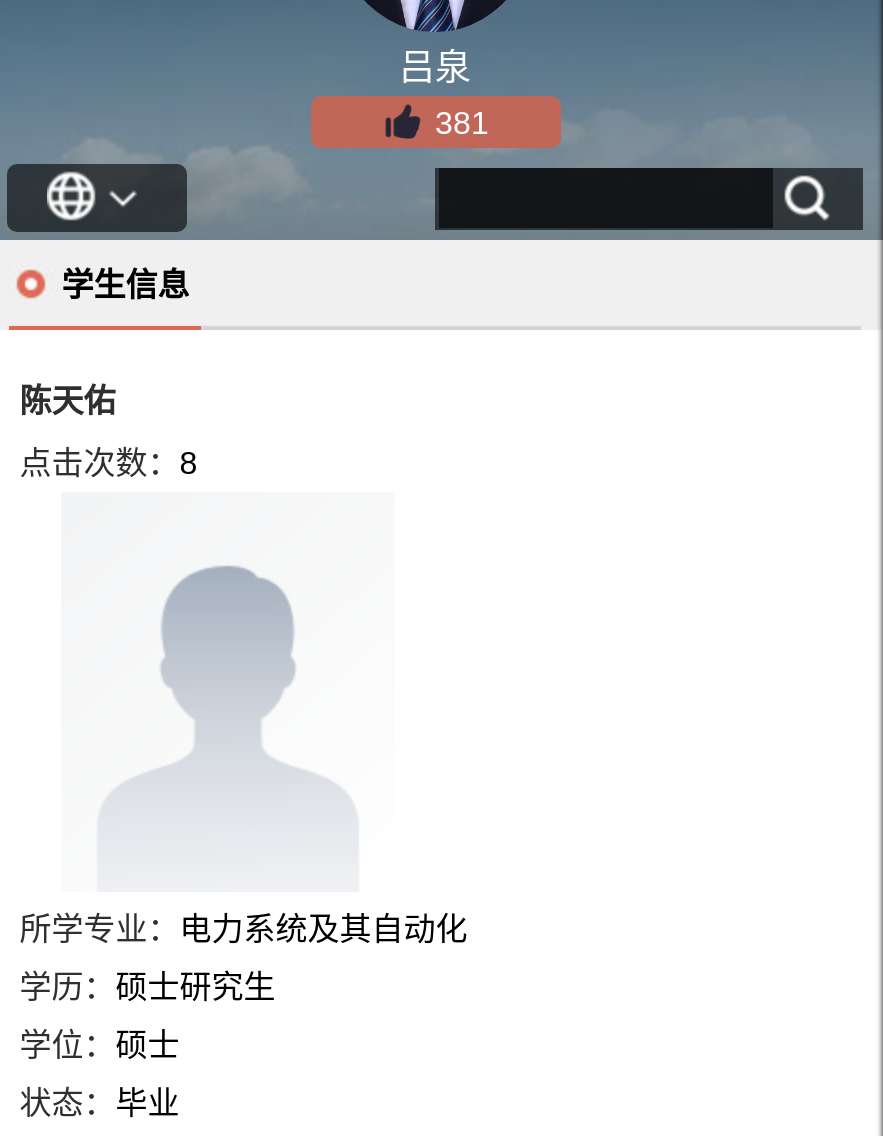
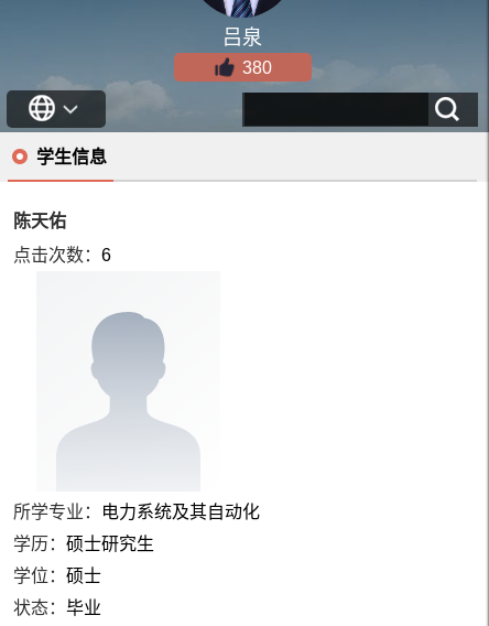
- 381
+ 380

- 点击次数：8
+ 点击次数：6
